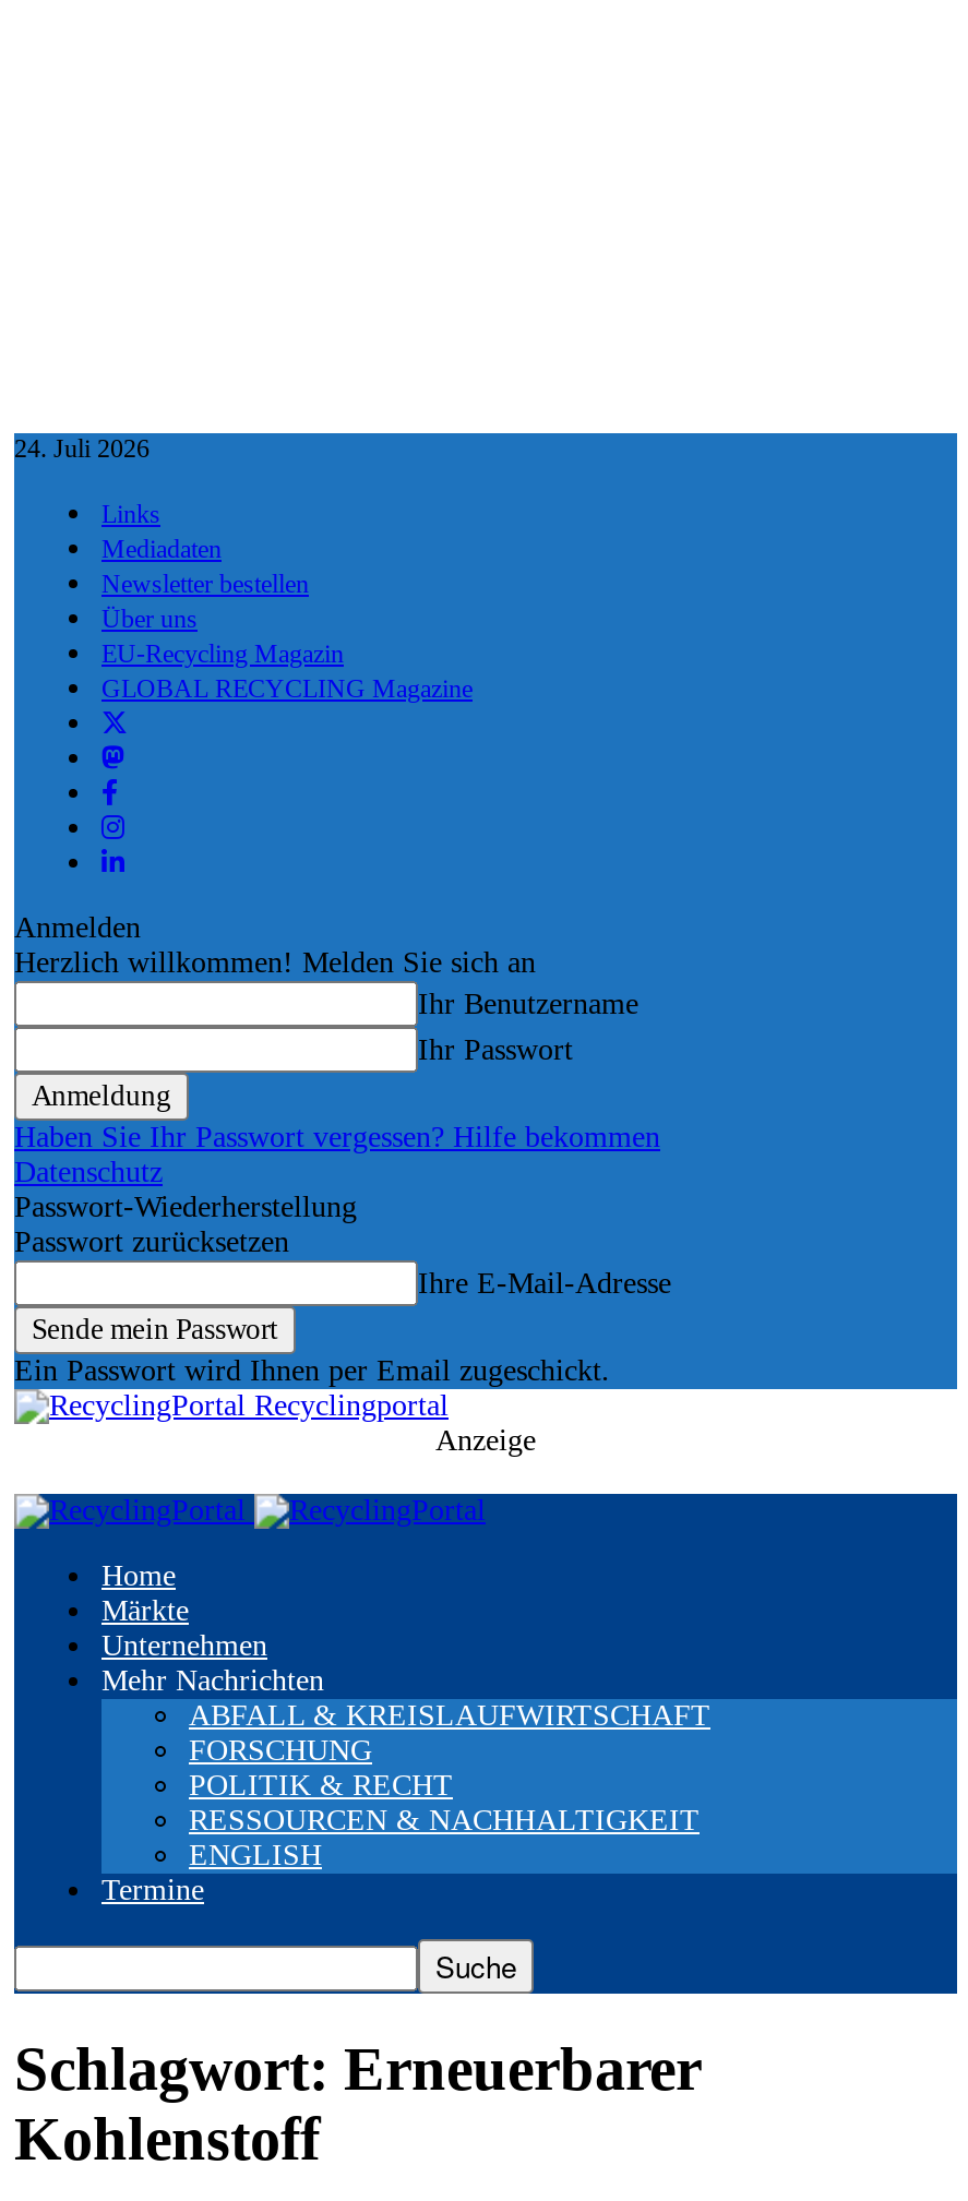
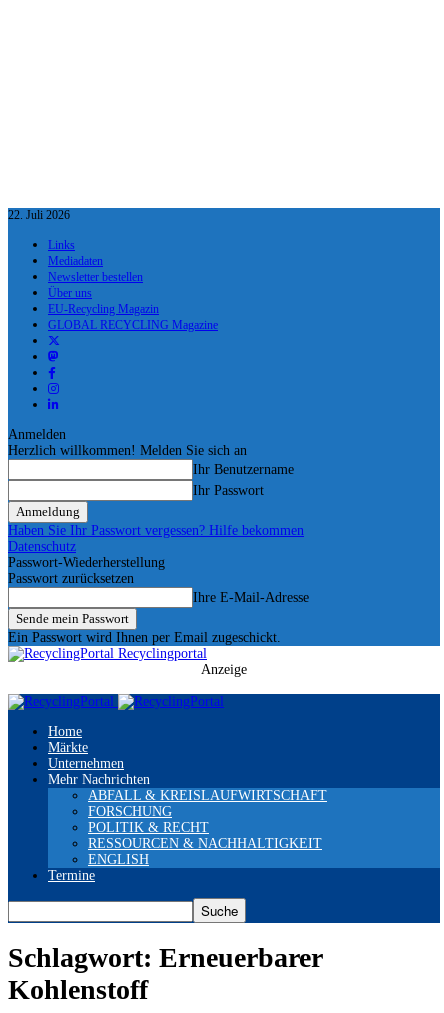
- 24. Juli 2026
+ 22. Juli 2026
